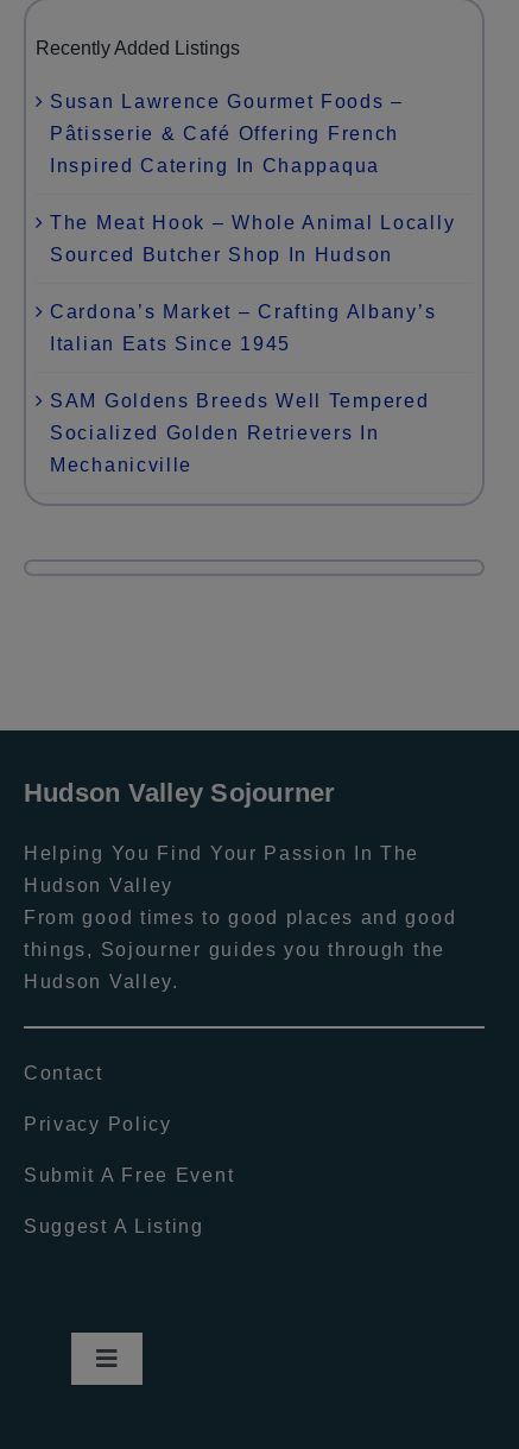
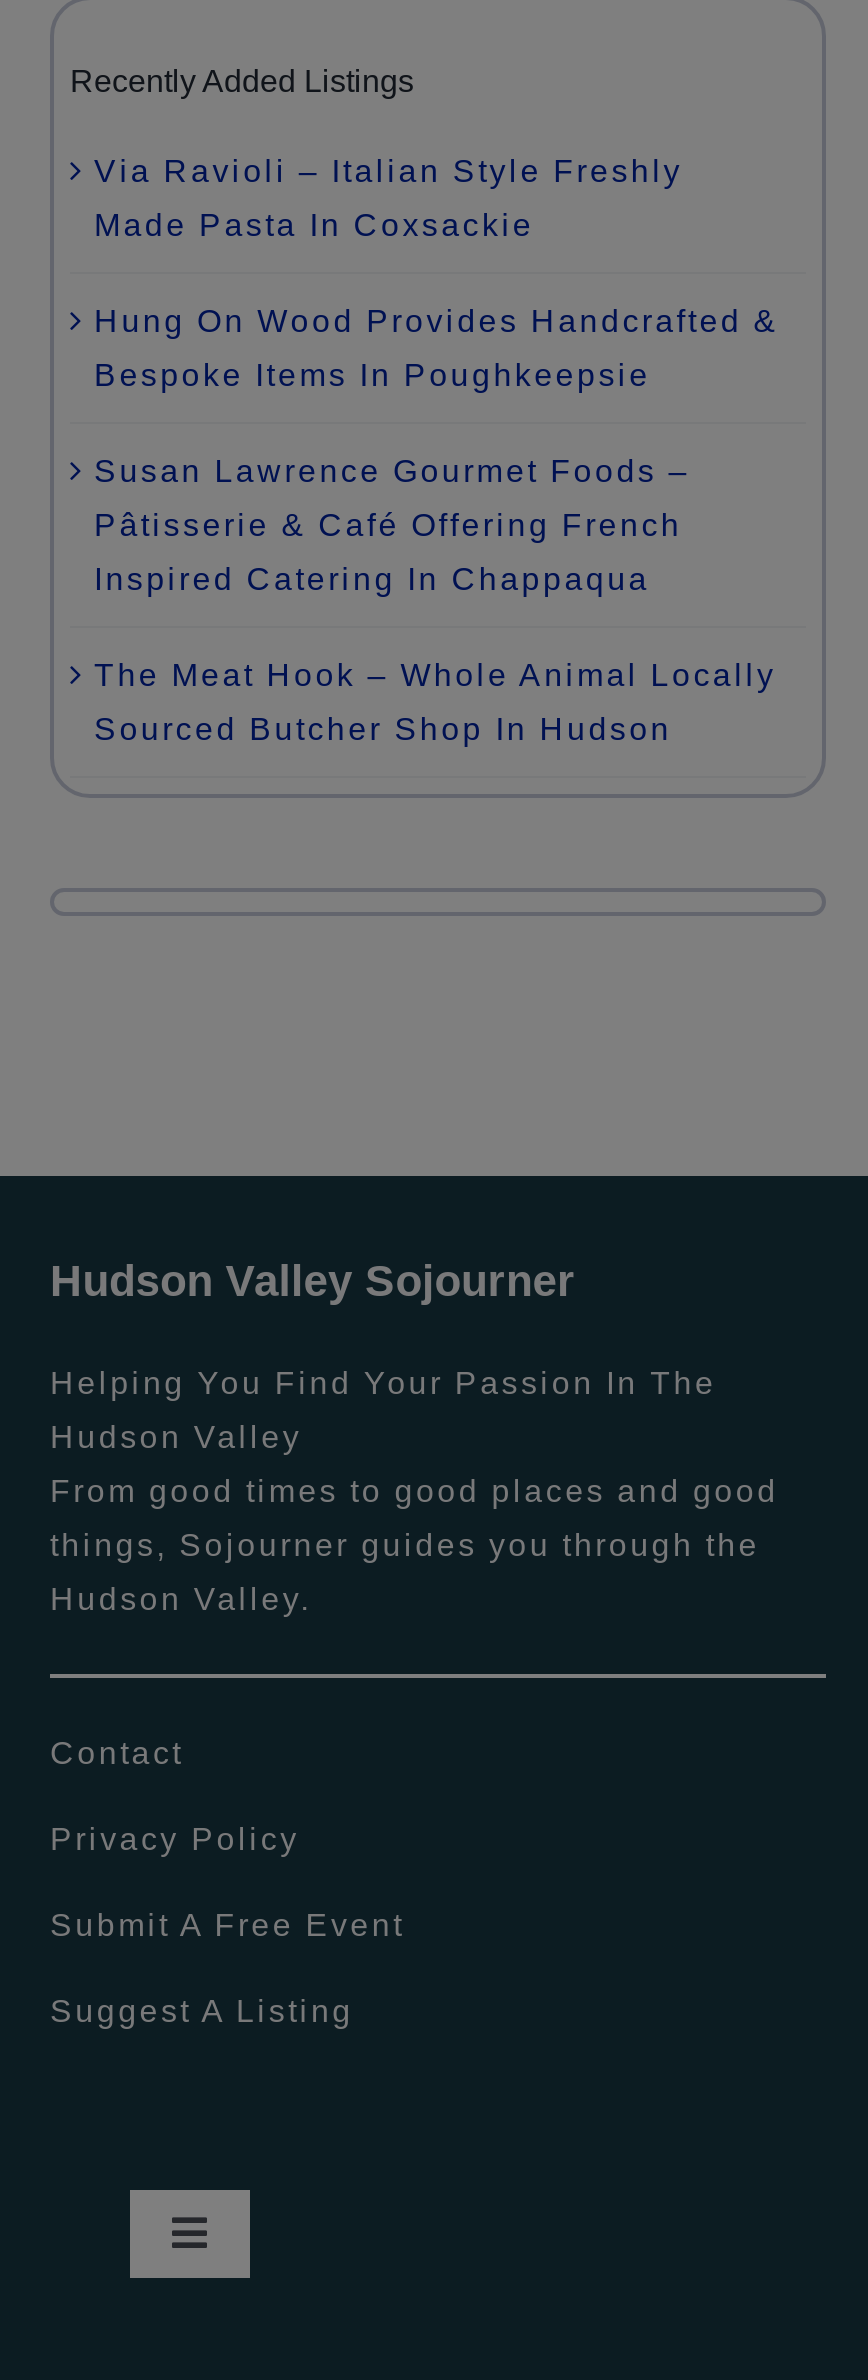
+ Via Ravioli – Italian Style Freshly
+ Made Pasta In Coxsackie
+ Hung On Wood Provides Handcrafted &
+ Bespoke Items In Poughkeepsie

moved down: Susan Lawrence Gourmet Foods – | Pâtisserie & Café Offering French | Inspired Catering In Chappaqua | The Meat Hook – Whole Animal Locally | Sourced Butcher Shop In Hudson

- Cardona’s Market – Crafting Albany’s
- Italian Eats Since 1945
- SAM Goldens Breeds Well Tempered
- Socialized Golden Retrievers In
- Mechanicville
